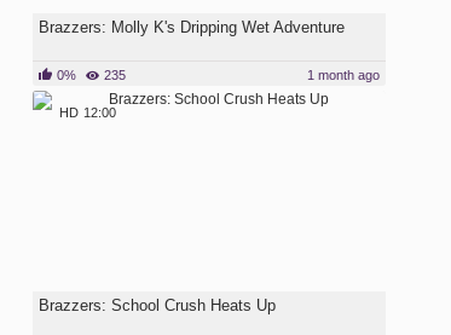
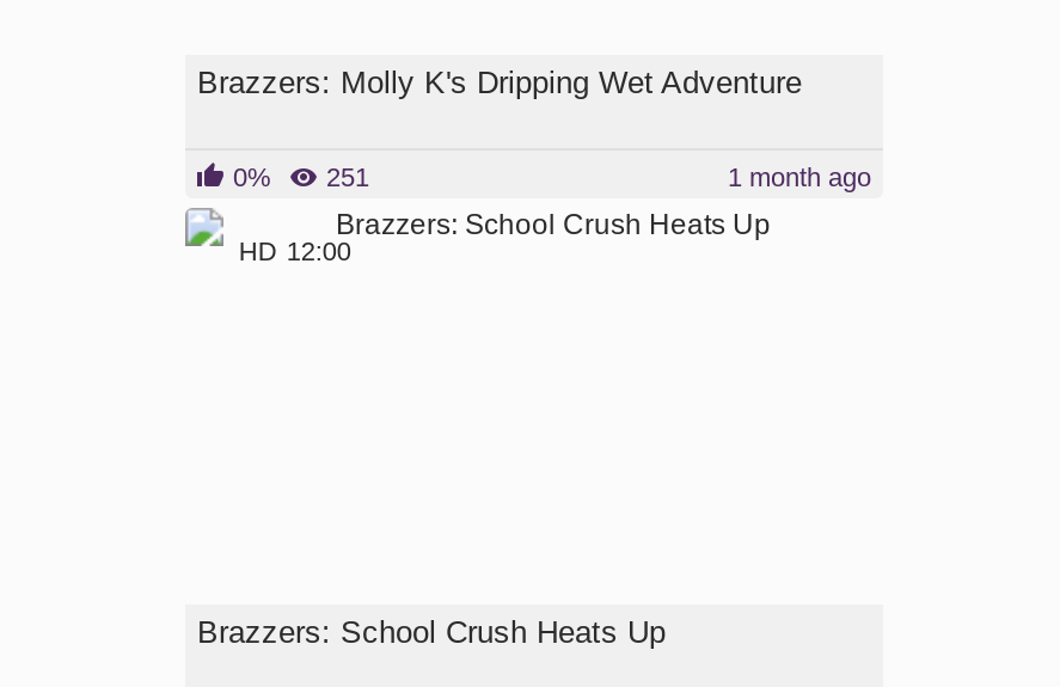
- 0% 235
+ 0% 251
